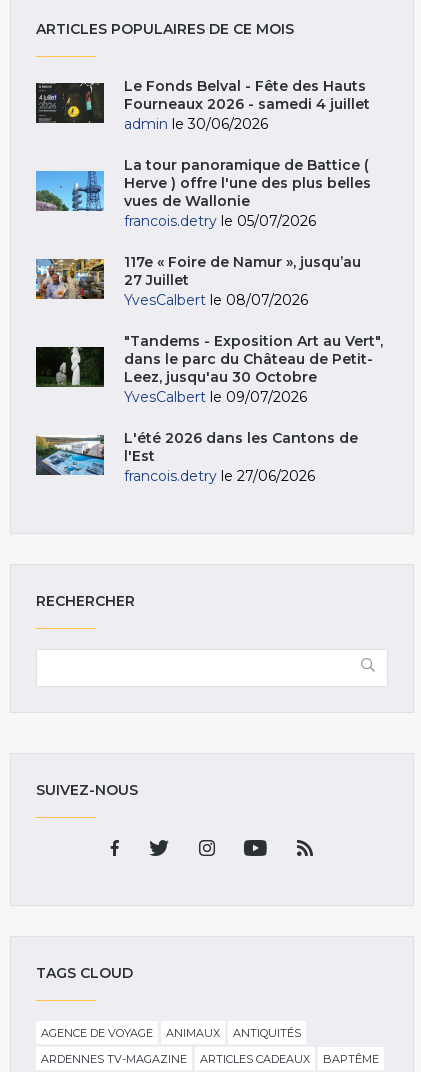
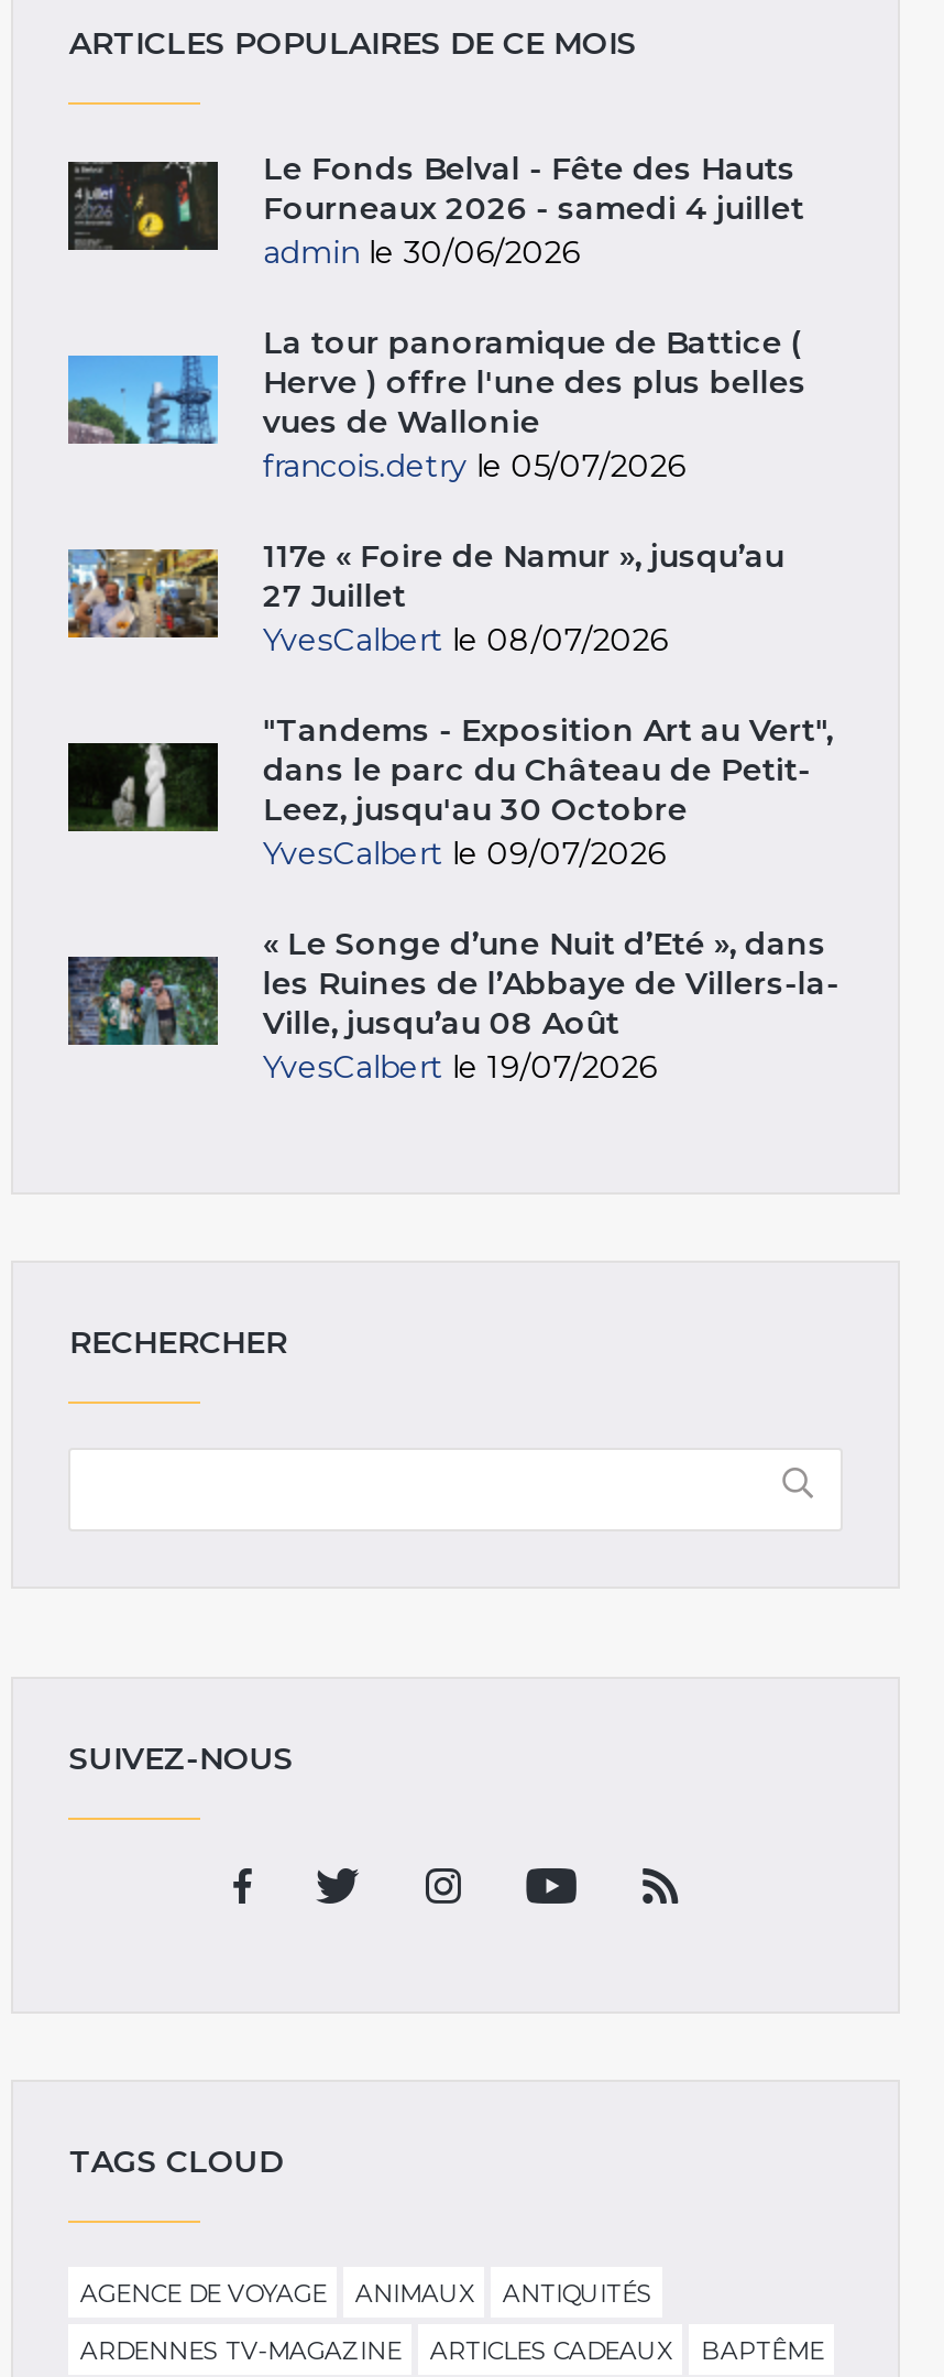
- [image]
- L'été 2026 dans les Cantons de
- l'Est
- francois.detry le 27/06/2026
+ [image]
+ « Le Songe d’une Nuit d’Eté », dans
+ les Ruines de l’Abbaye de Villers-la-
+ Ville, jusqu’au 08 Août
+ YvesCalbert le 19/07/2026
